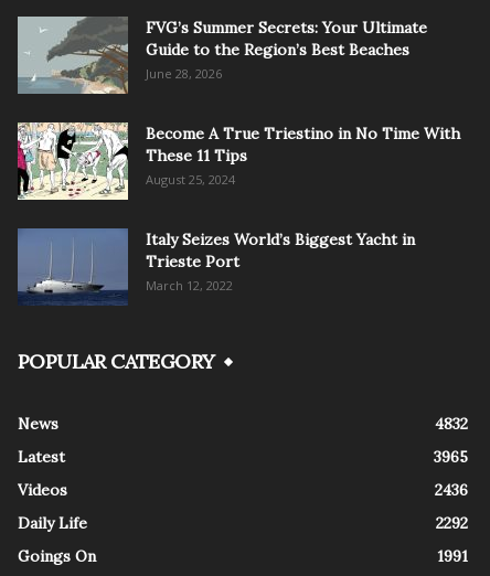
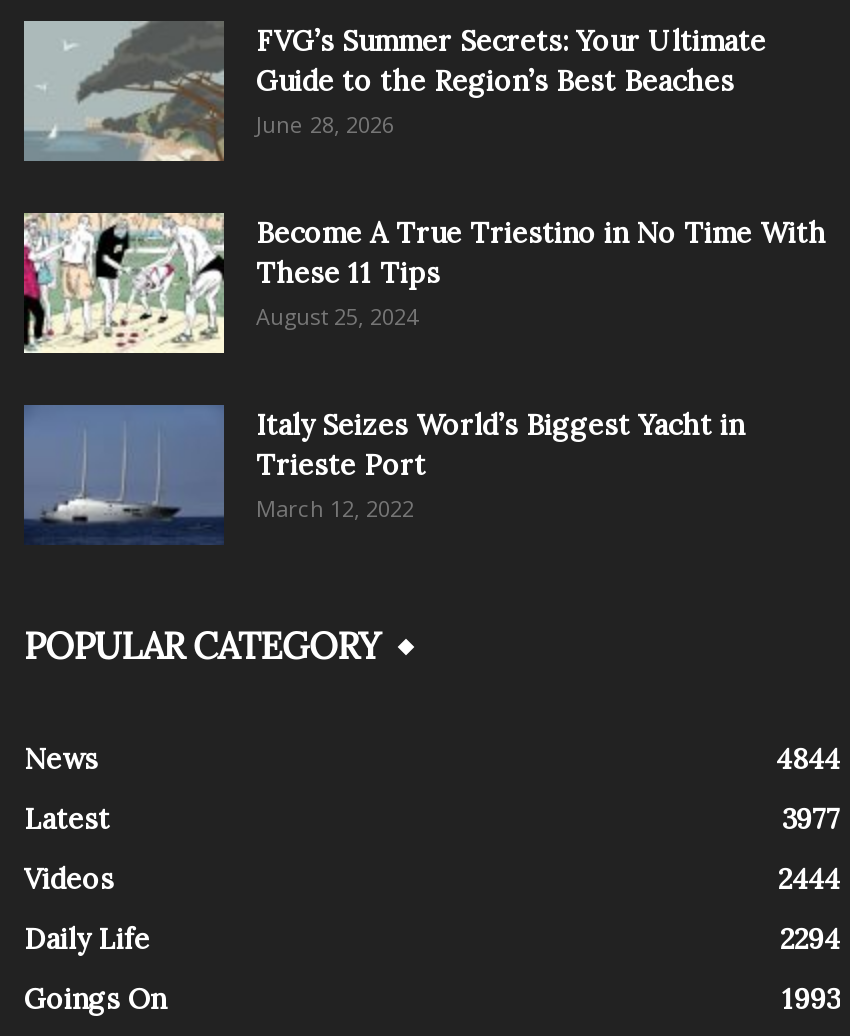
- 4832
+ 4844

- 3965
+ 3977

- 2436
+ 2444

- 2292
+ 2294

- 1991
+ 1993
